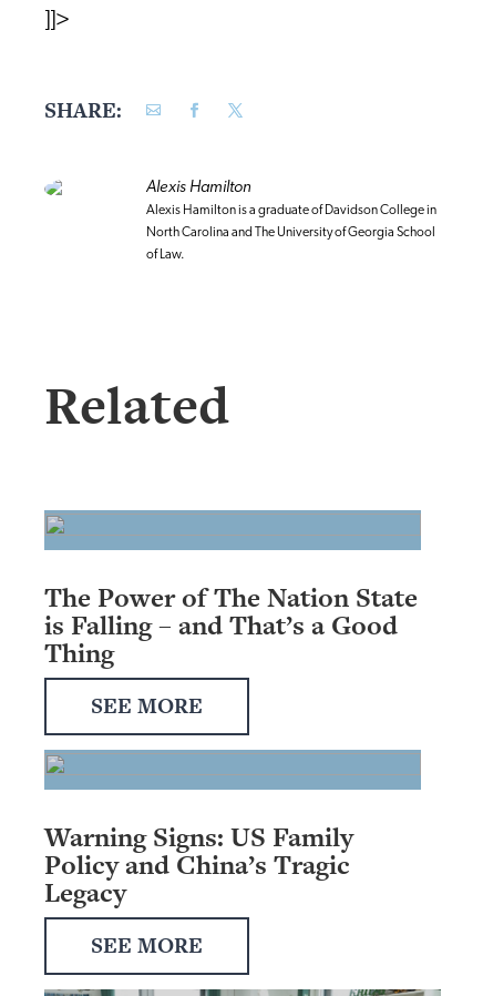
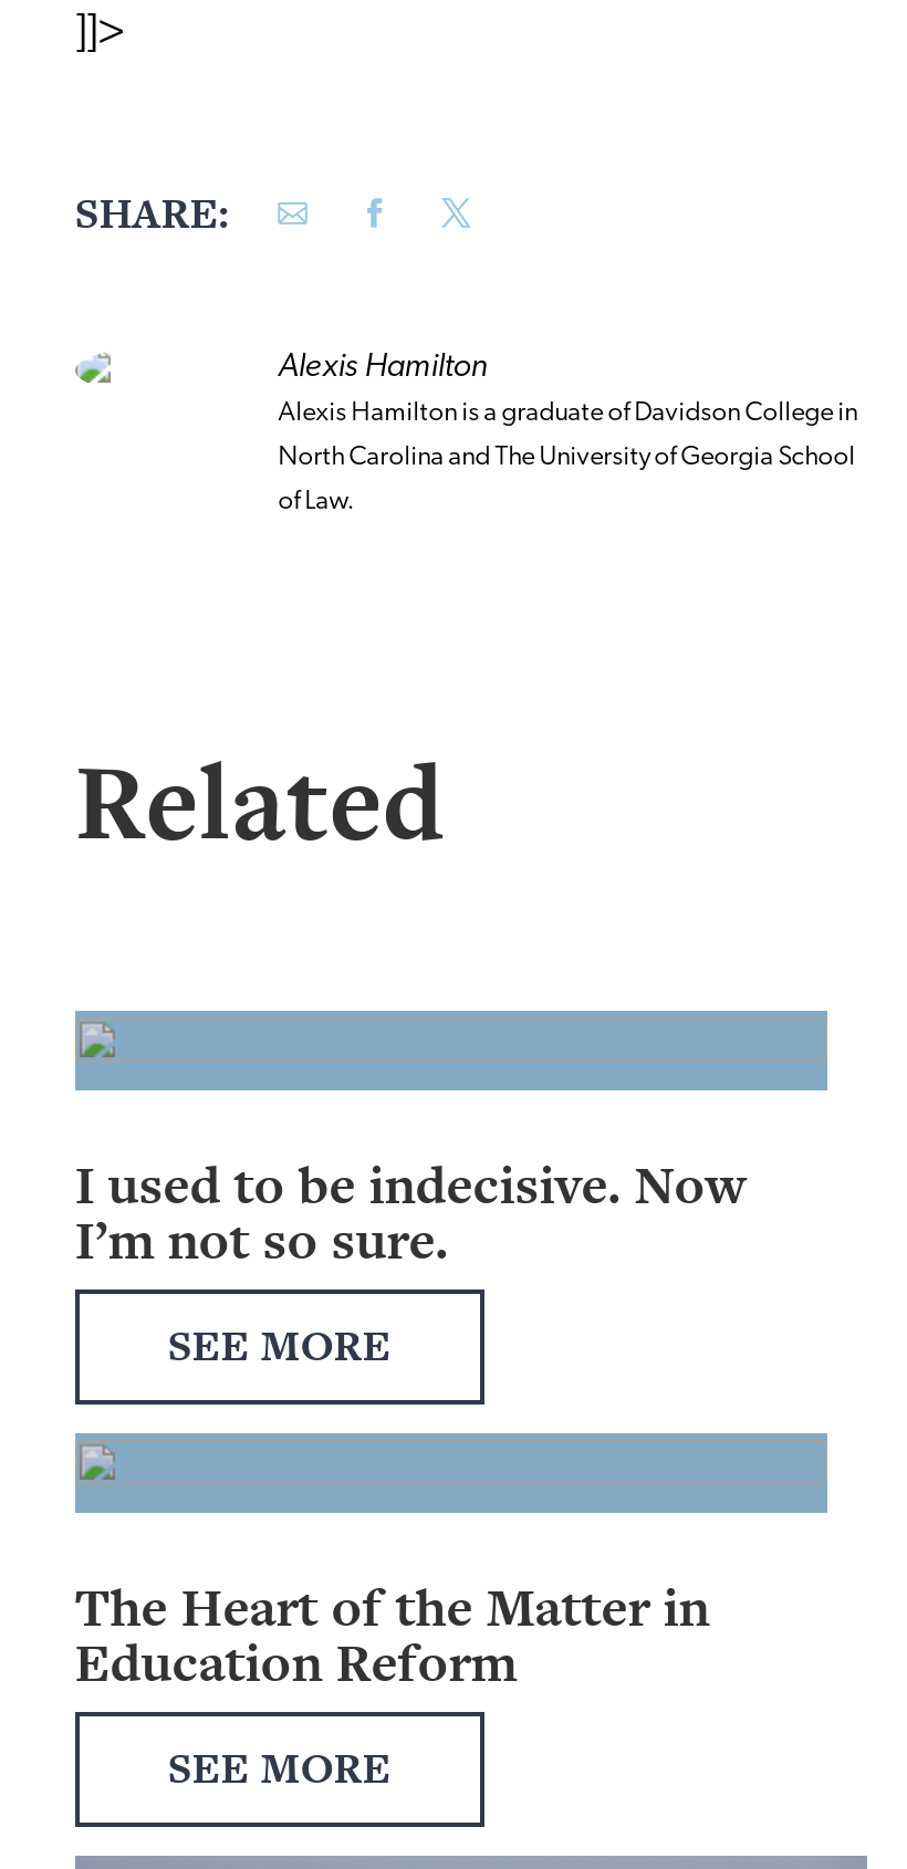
- The Power of The Nation State
- is Falling – and That’s a Good
- Thing
+ I used to be indecisive. Now
+ I’m not so sure.

- Warning Signs: US Family
- Policy and China’s Tragic
- Legacy
+ The Heart of the Matter in
+ Education Reform
